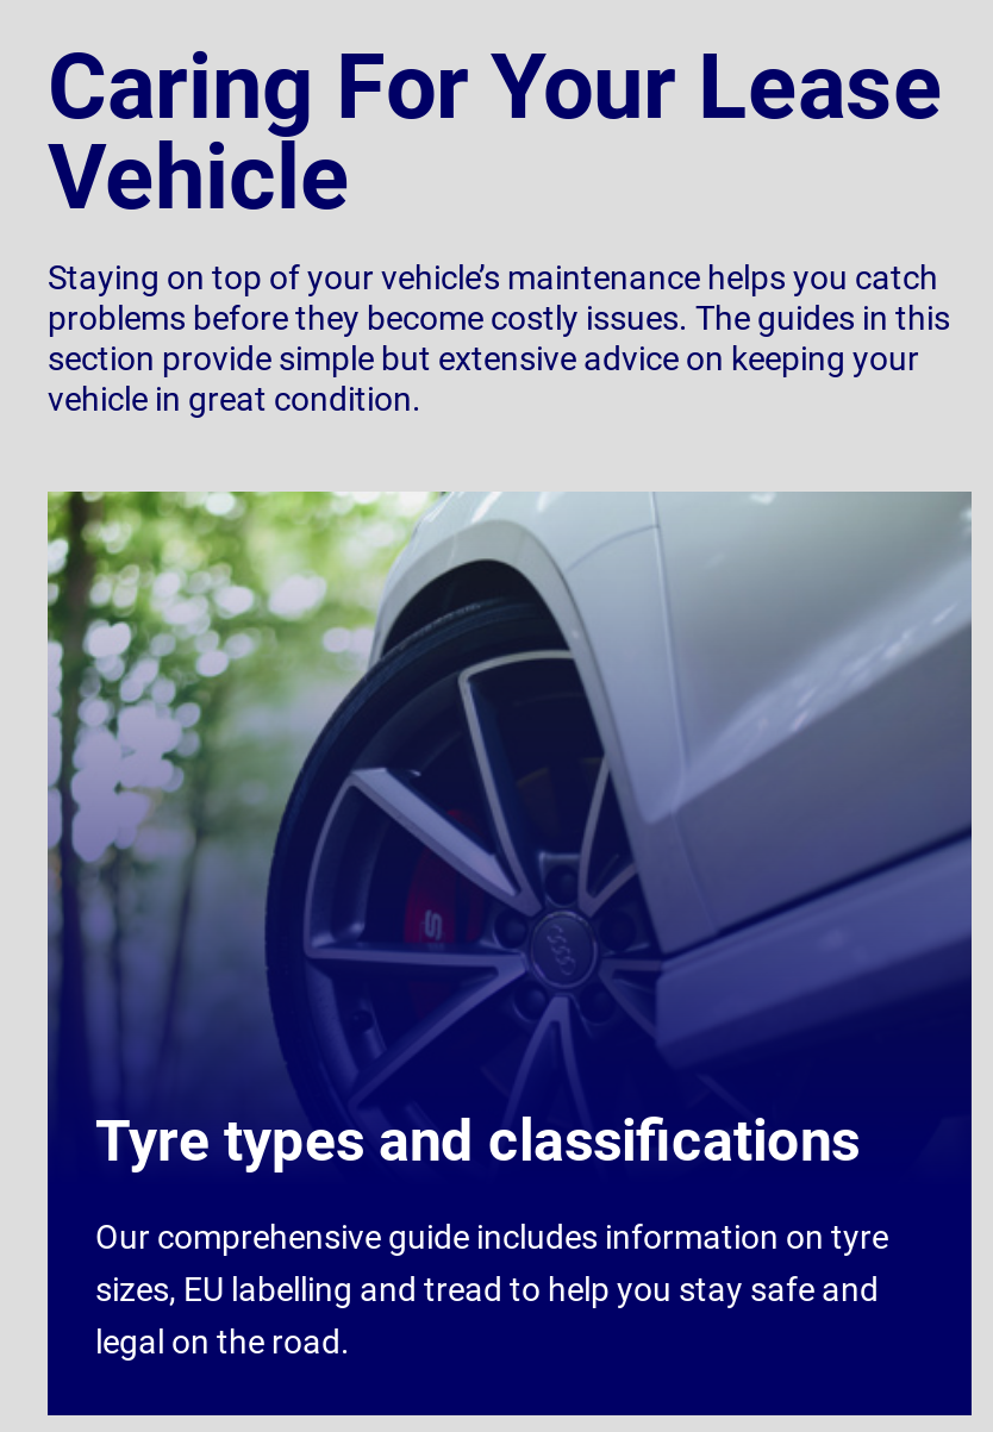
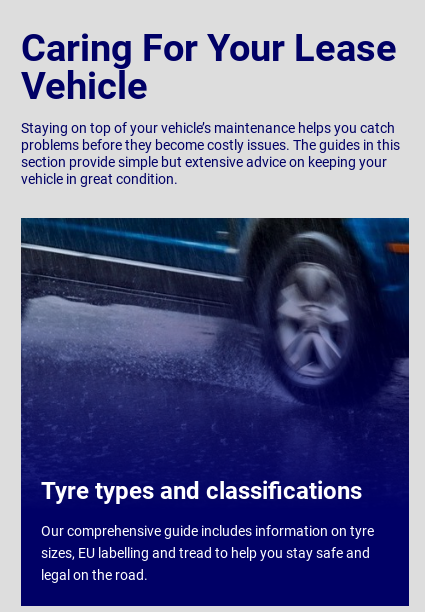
- [image]
+ [image]
